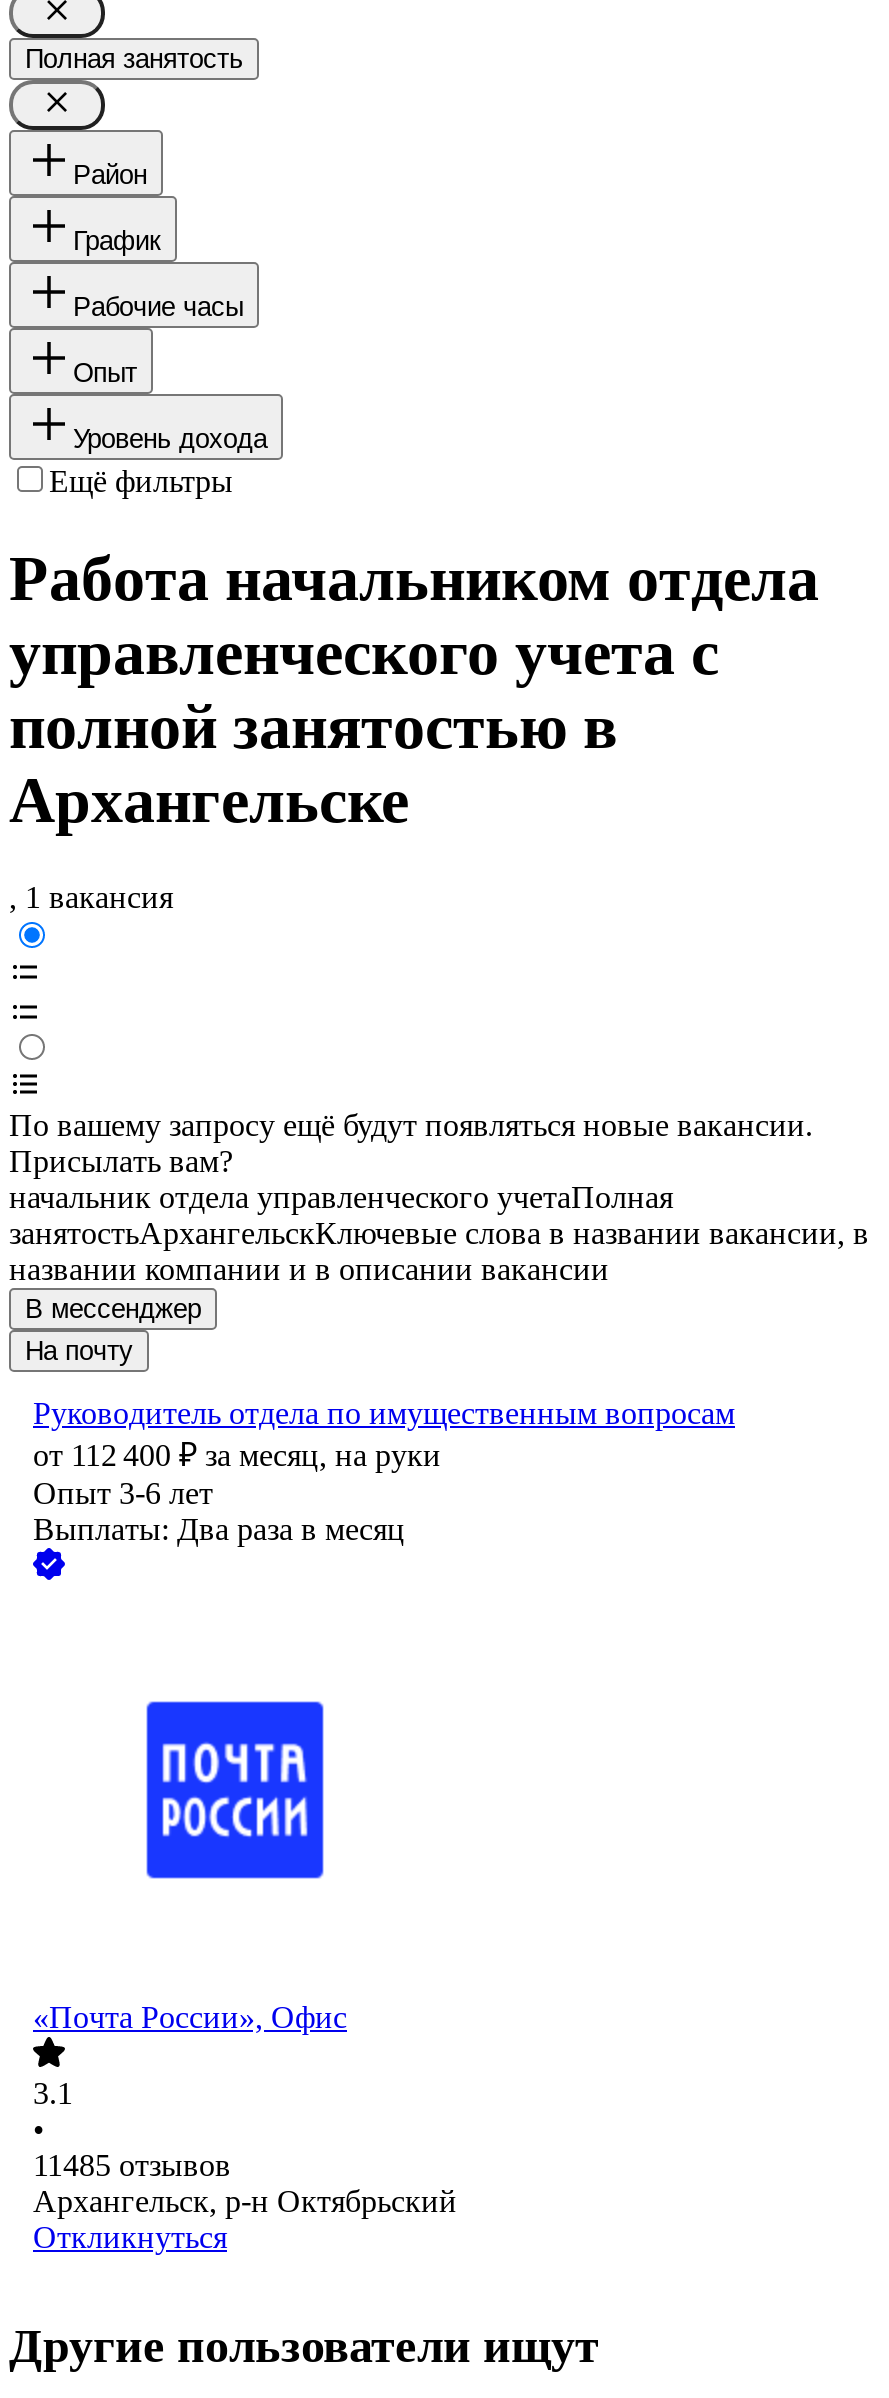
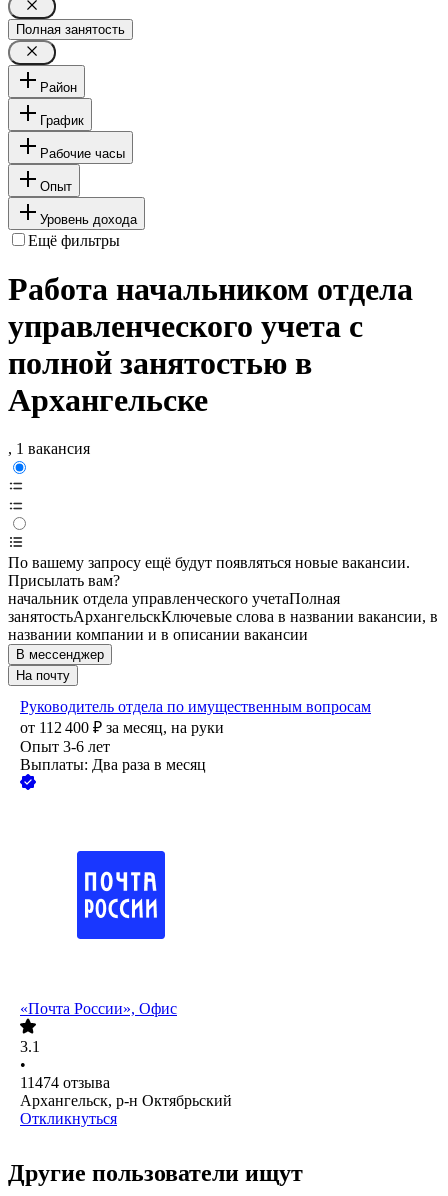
- 11485 отзывов
+ 11474 отзыва
